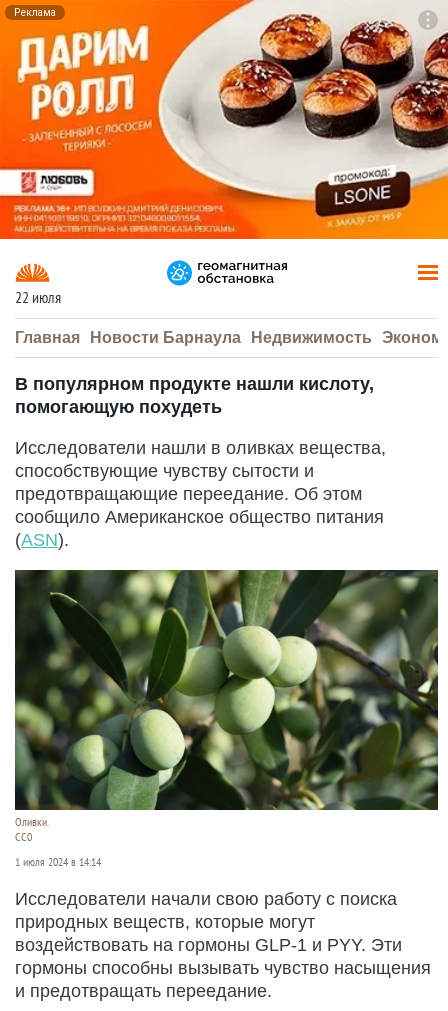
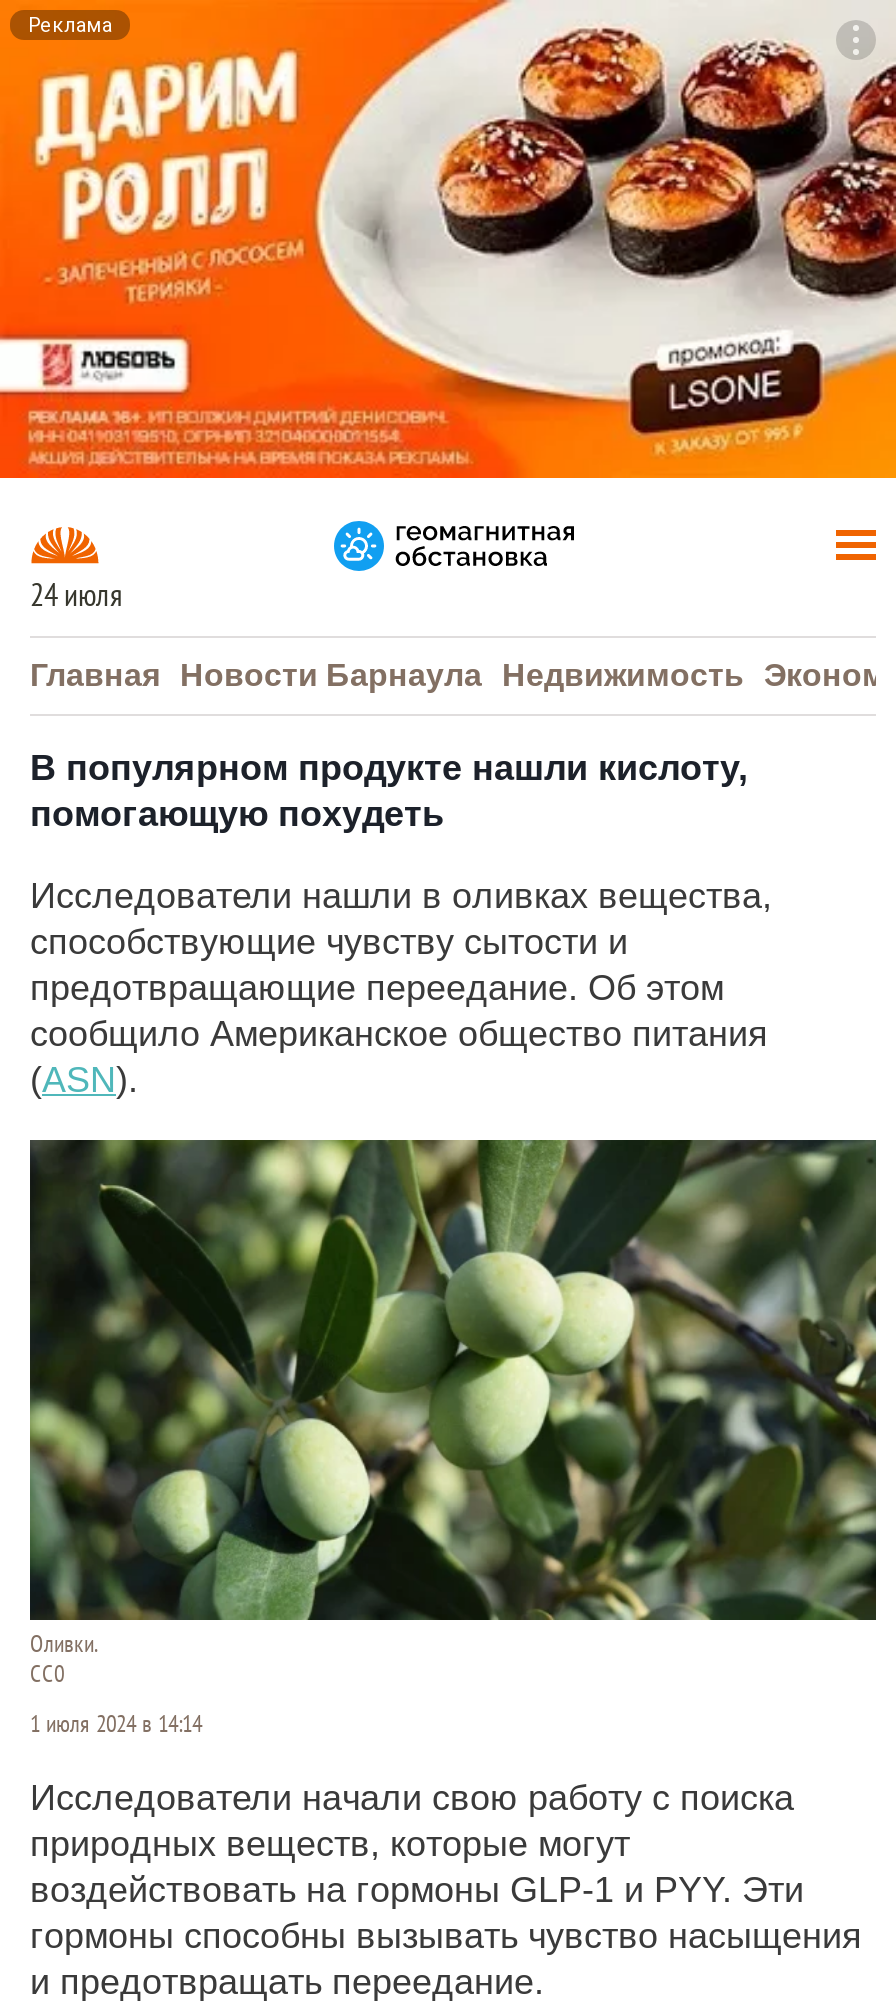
- 22 июля
+ 24 июля
